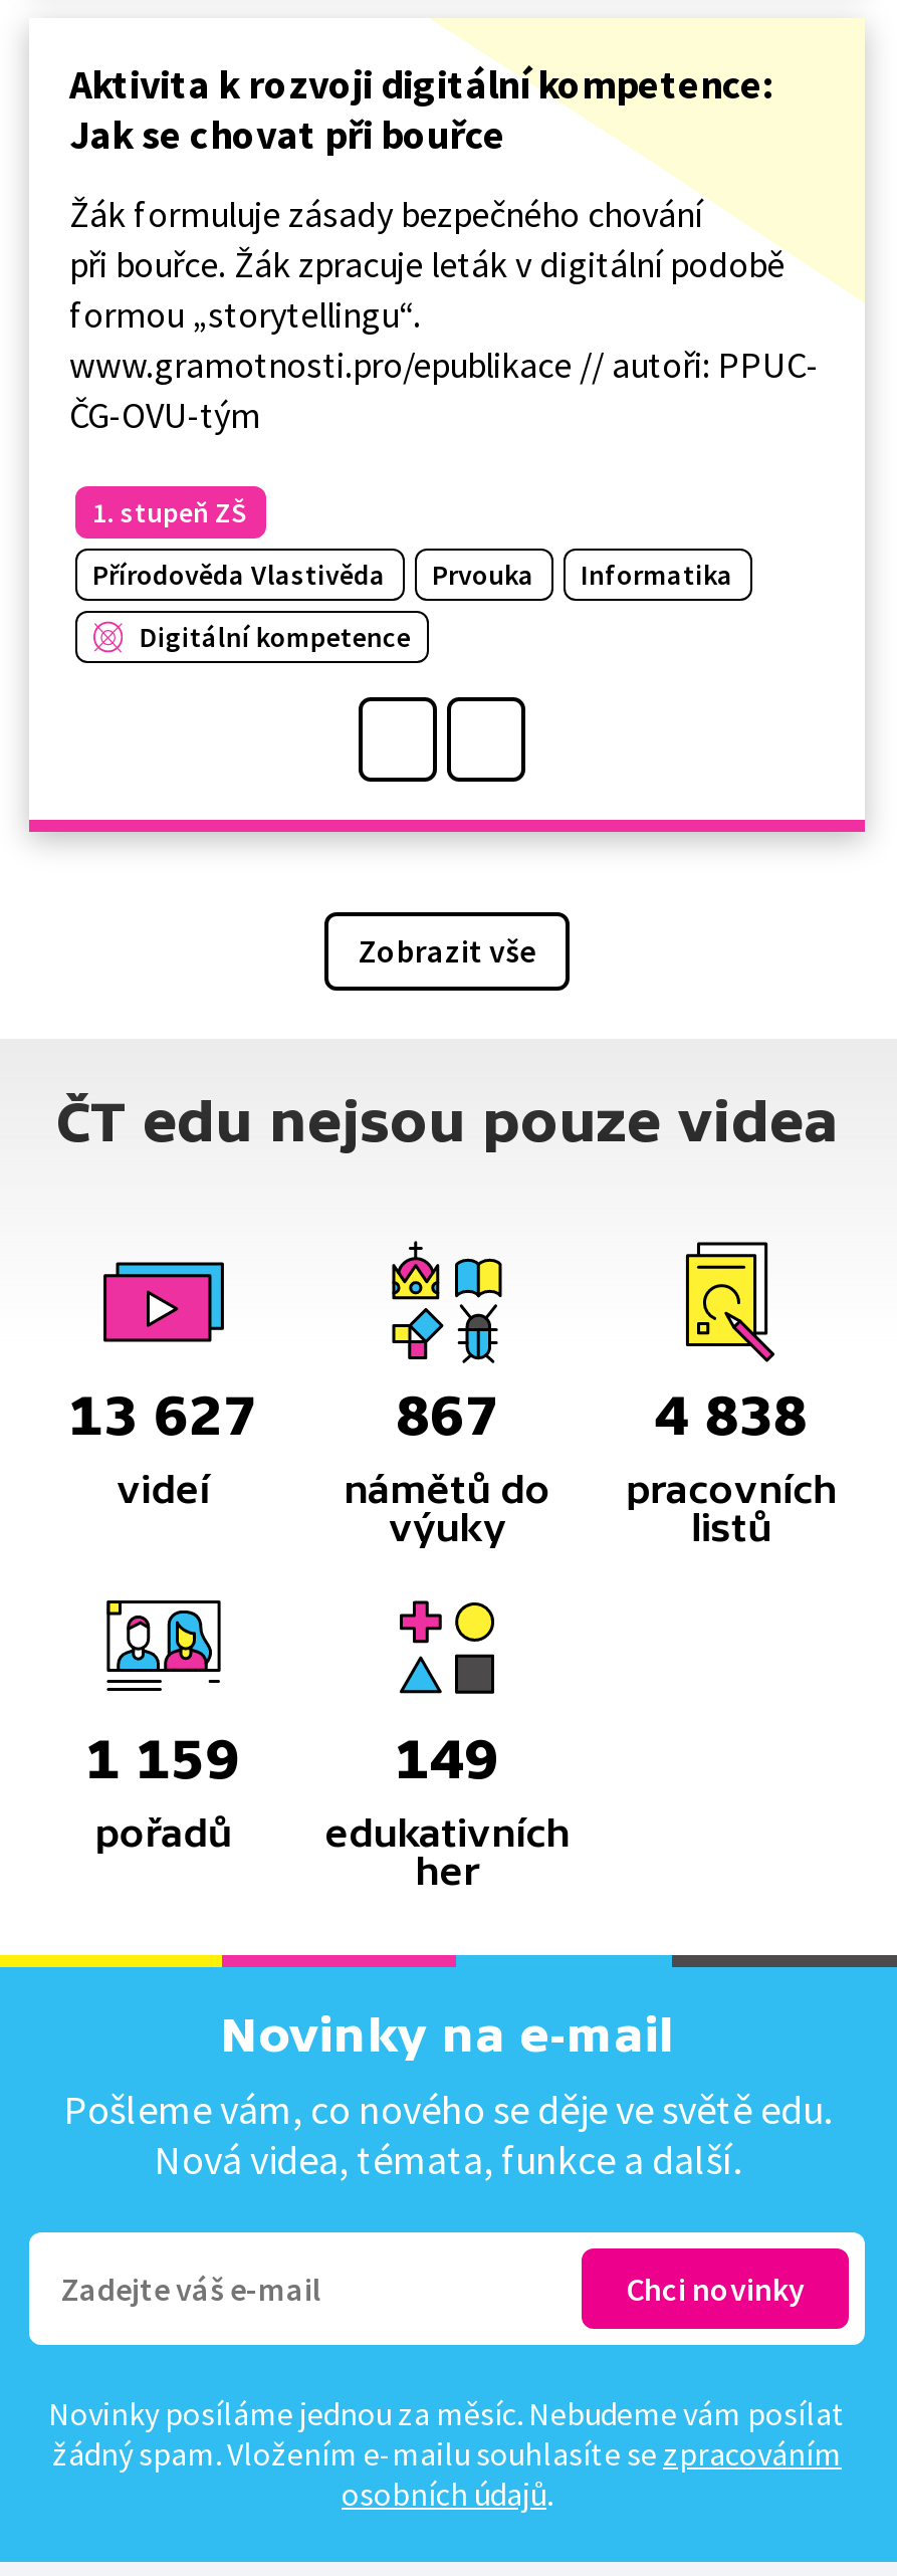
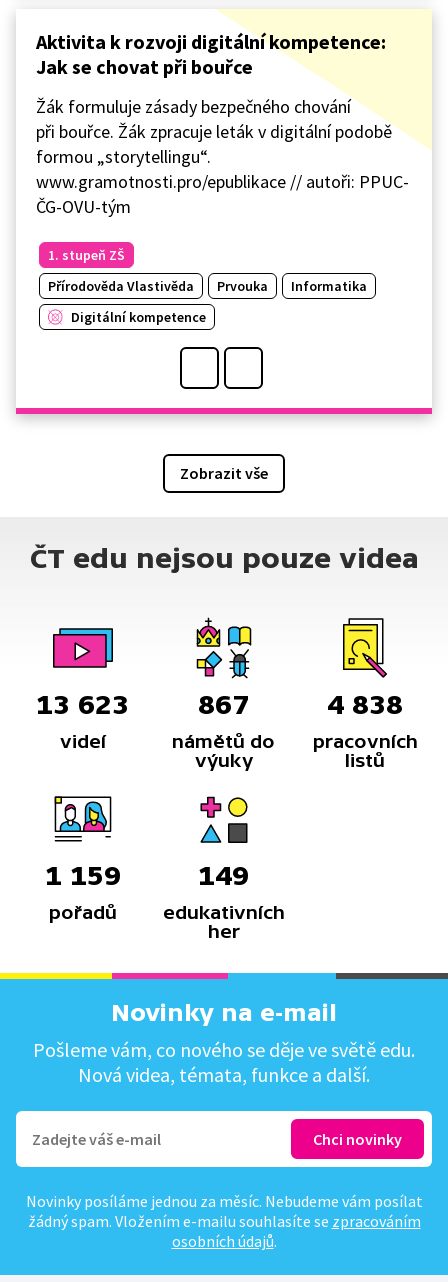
- 13 627
+ 13 623
